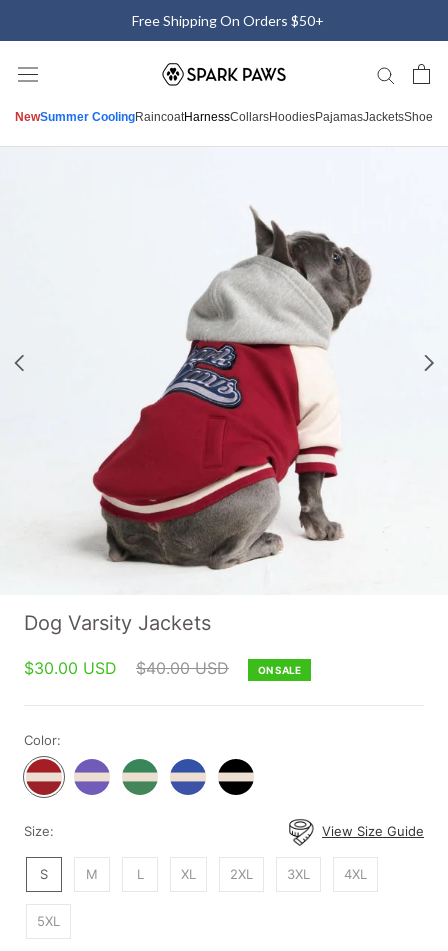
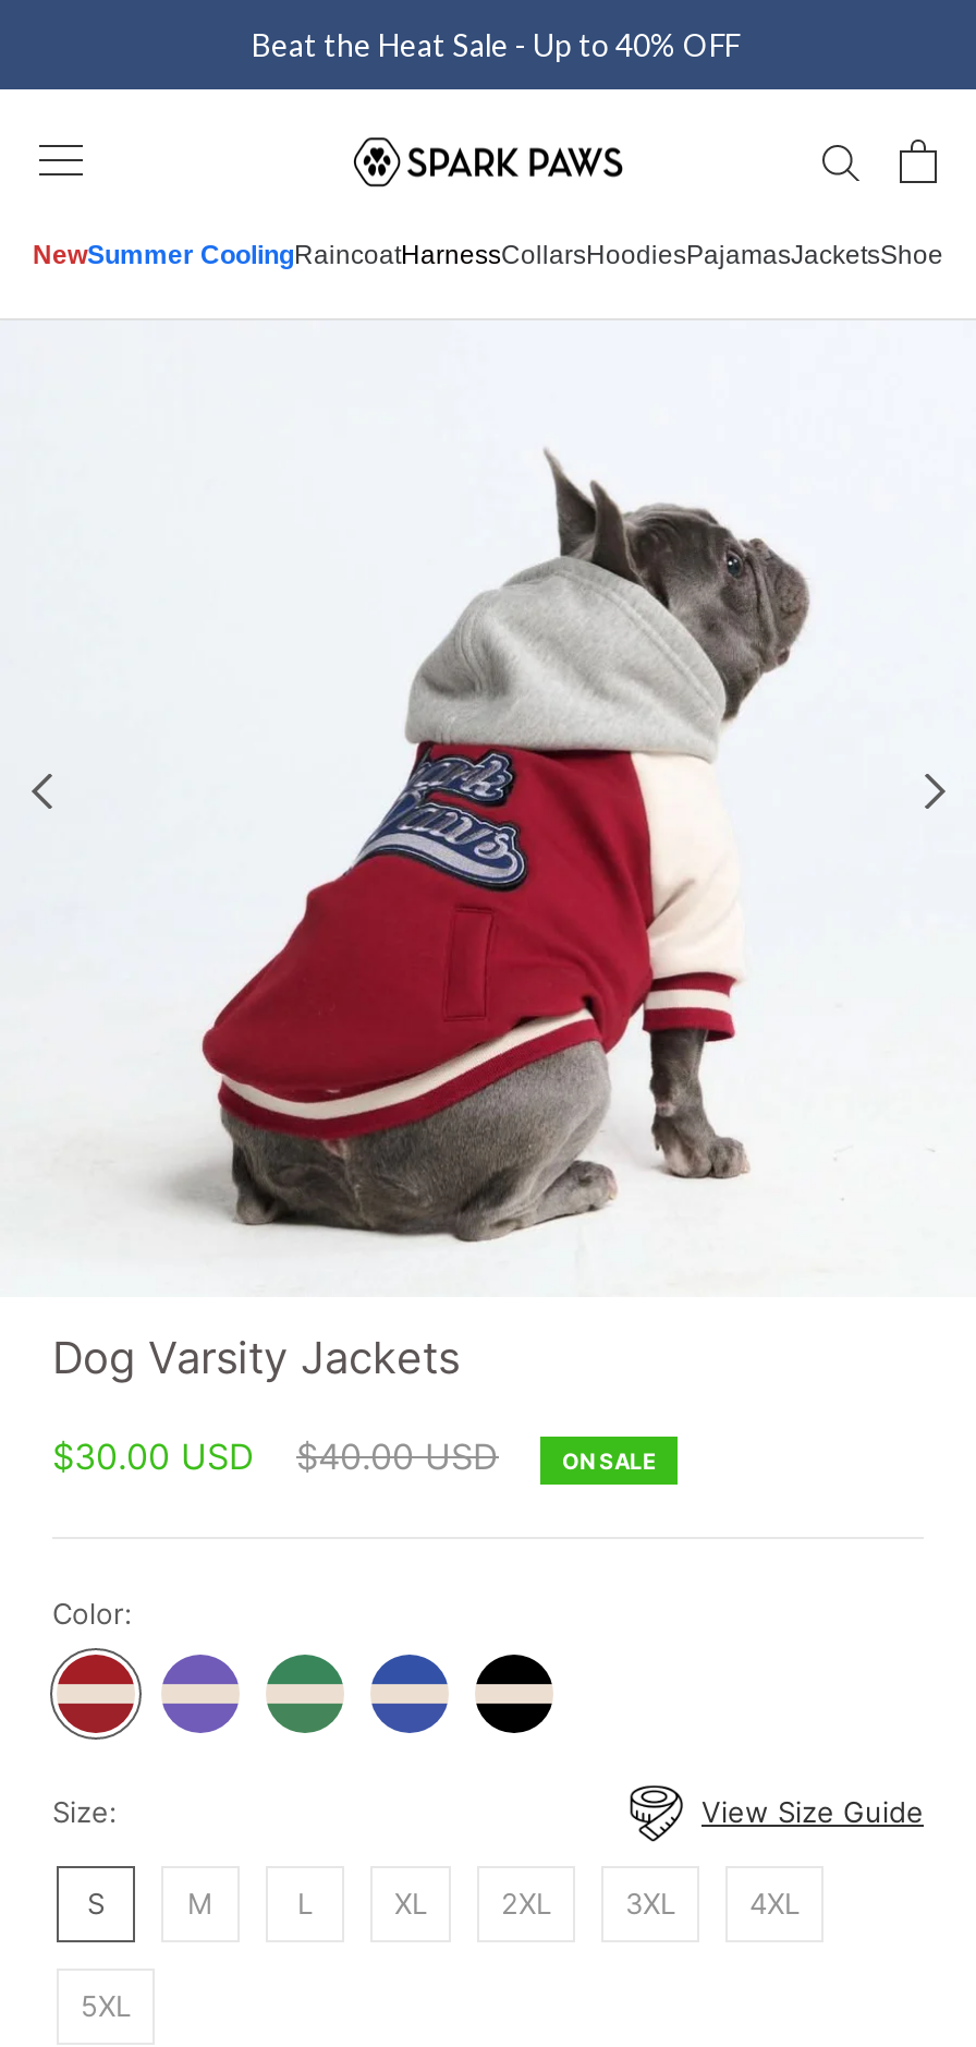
- Free Shipping On Orders $50+
+ Beat the Heat Sale - Up to 40% OFF
